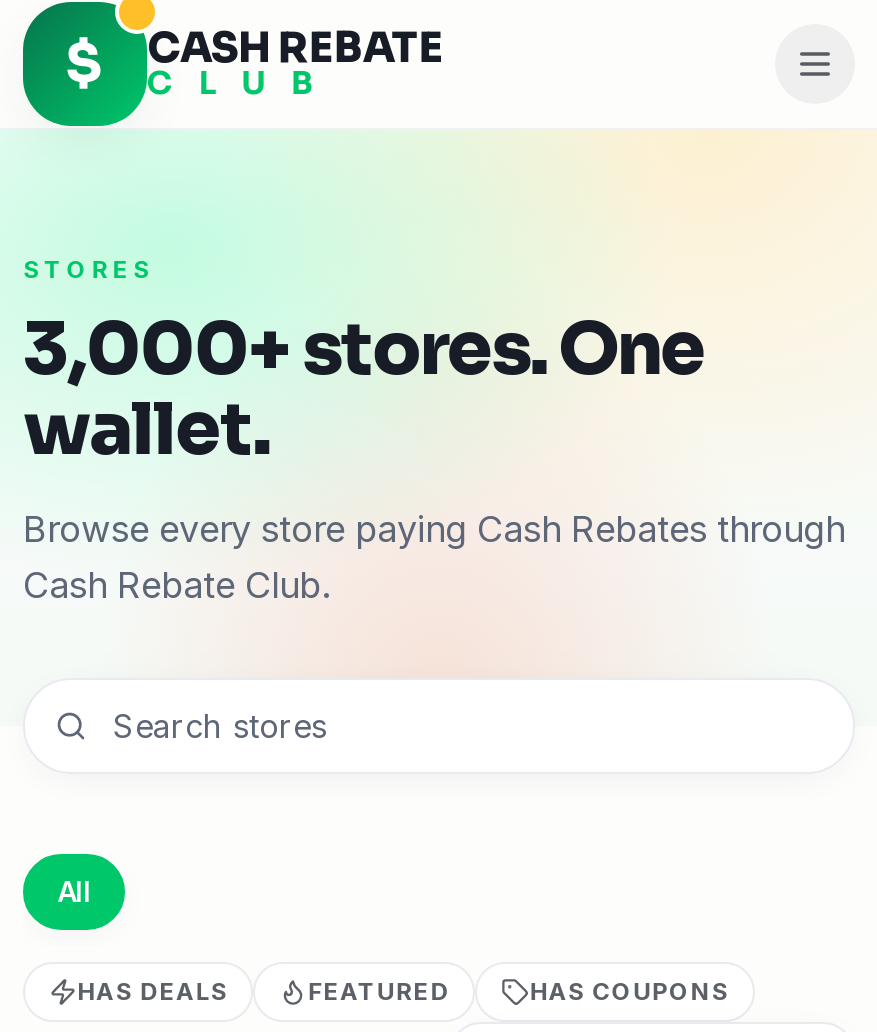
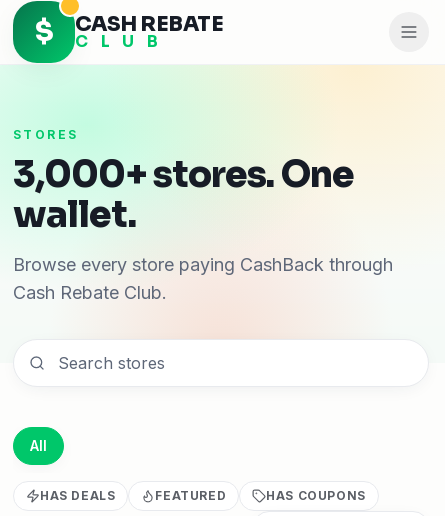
- Browse every store paying Cash Rebates through
+ Browse every store paying CashBack through
